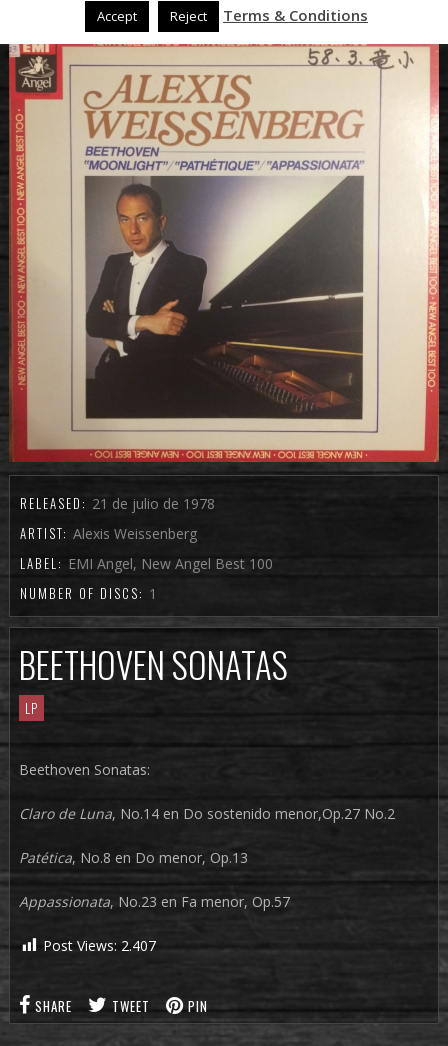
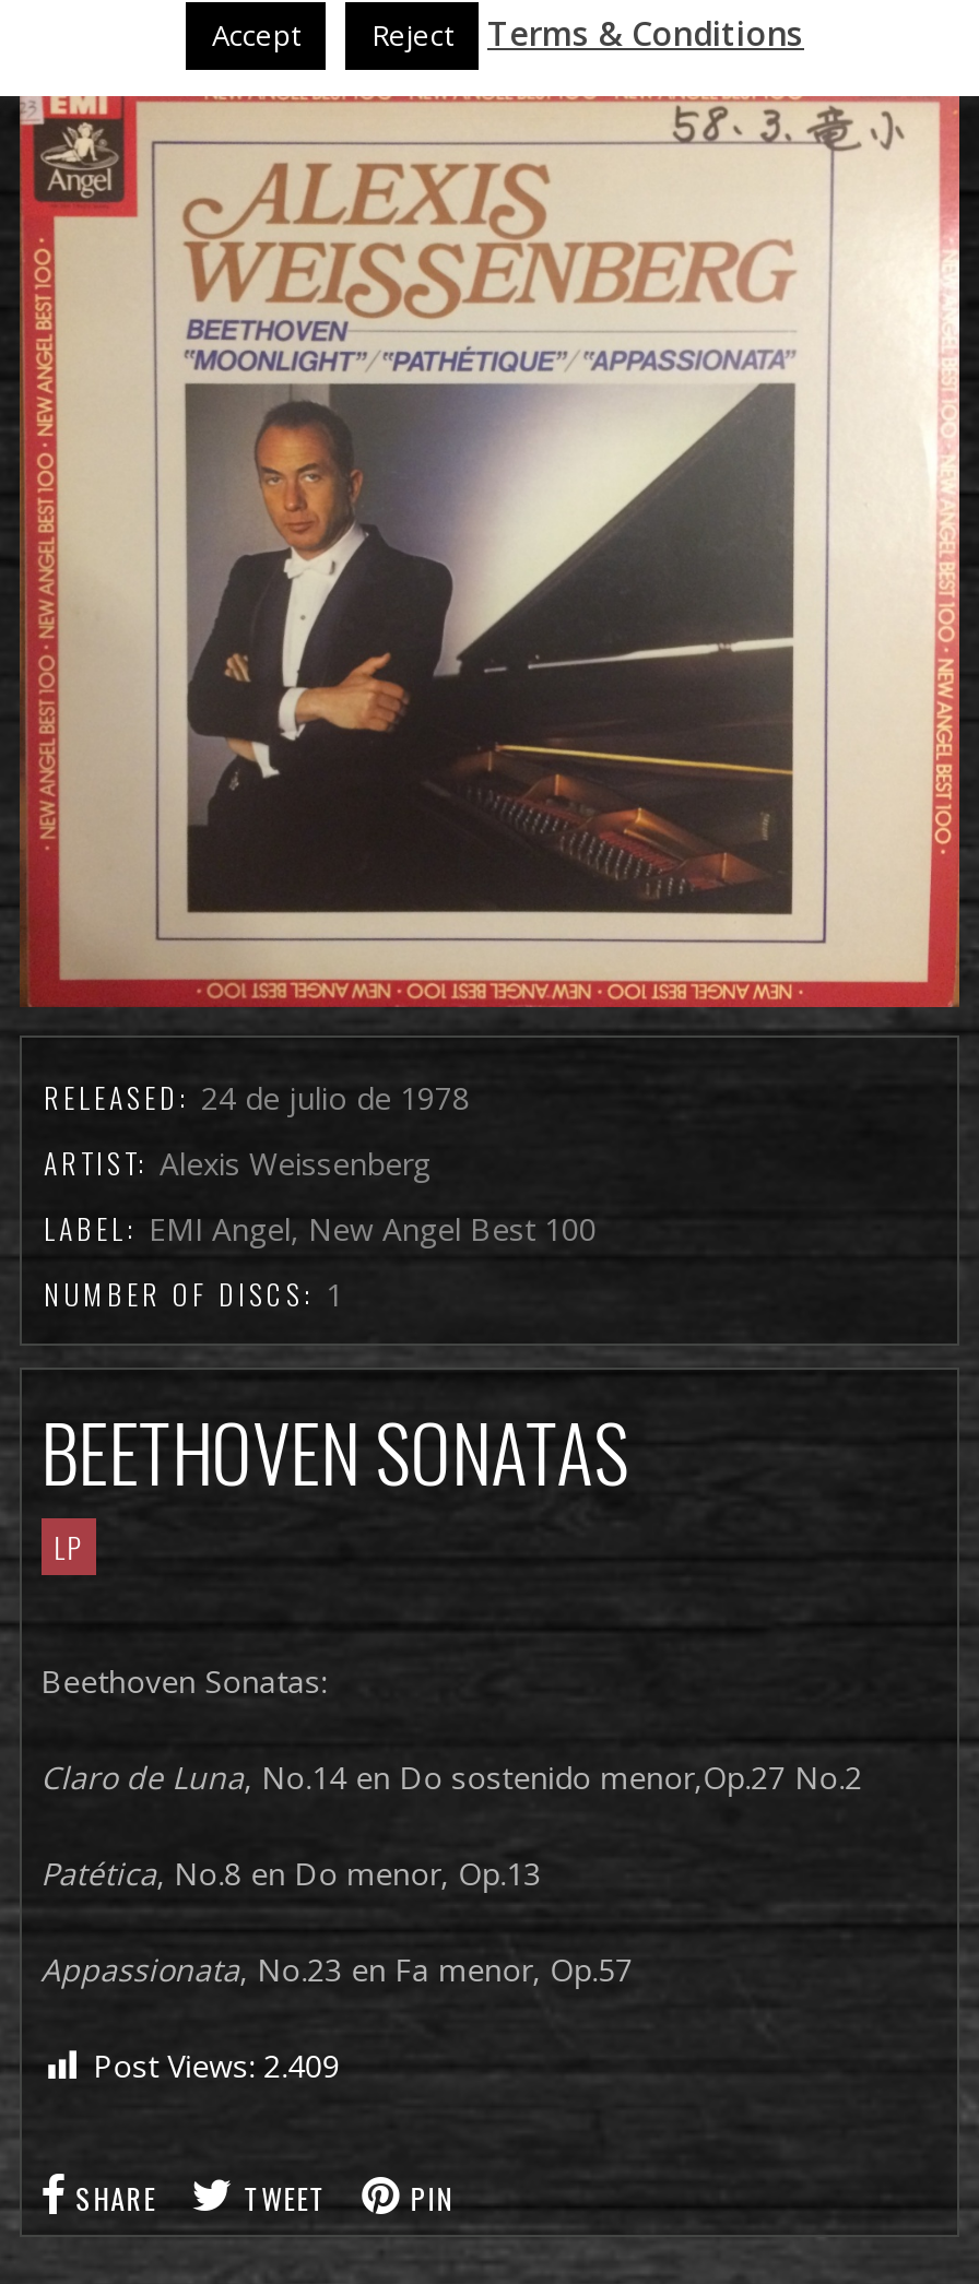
- RELEASED: 21 de julio de 1978
+ RELEASED: 24 de julio de 1978

- Post Views: 2.407
+ Post Views: 2.409
